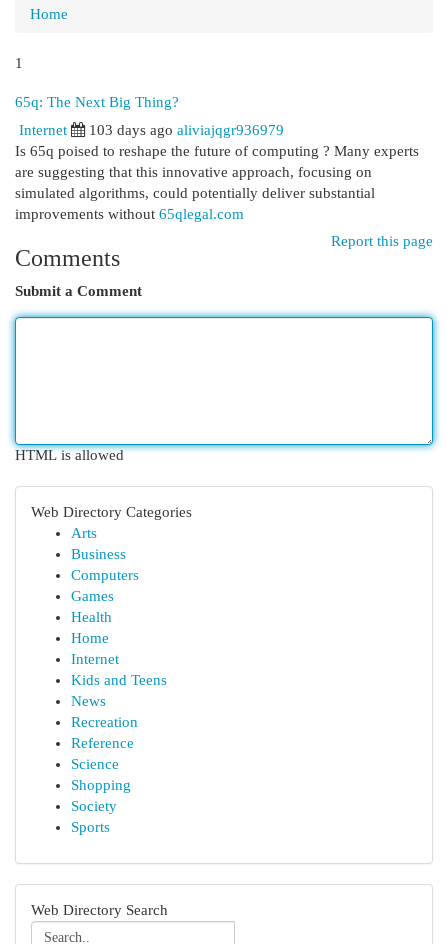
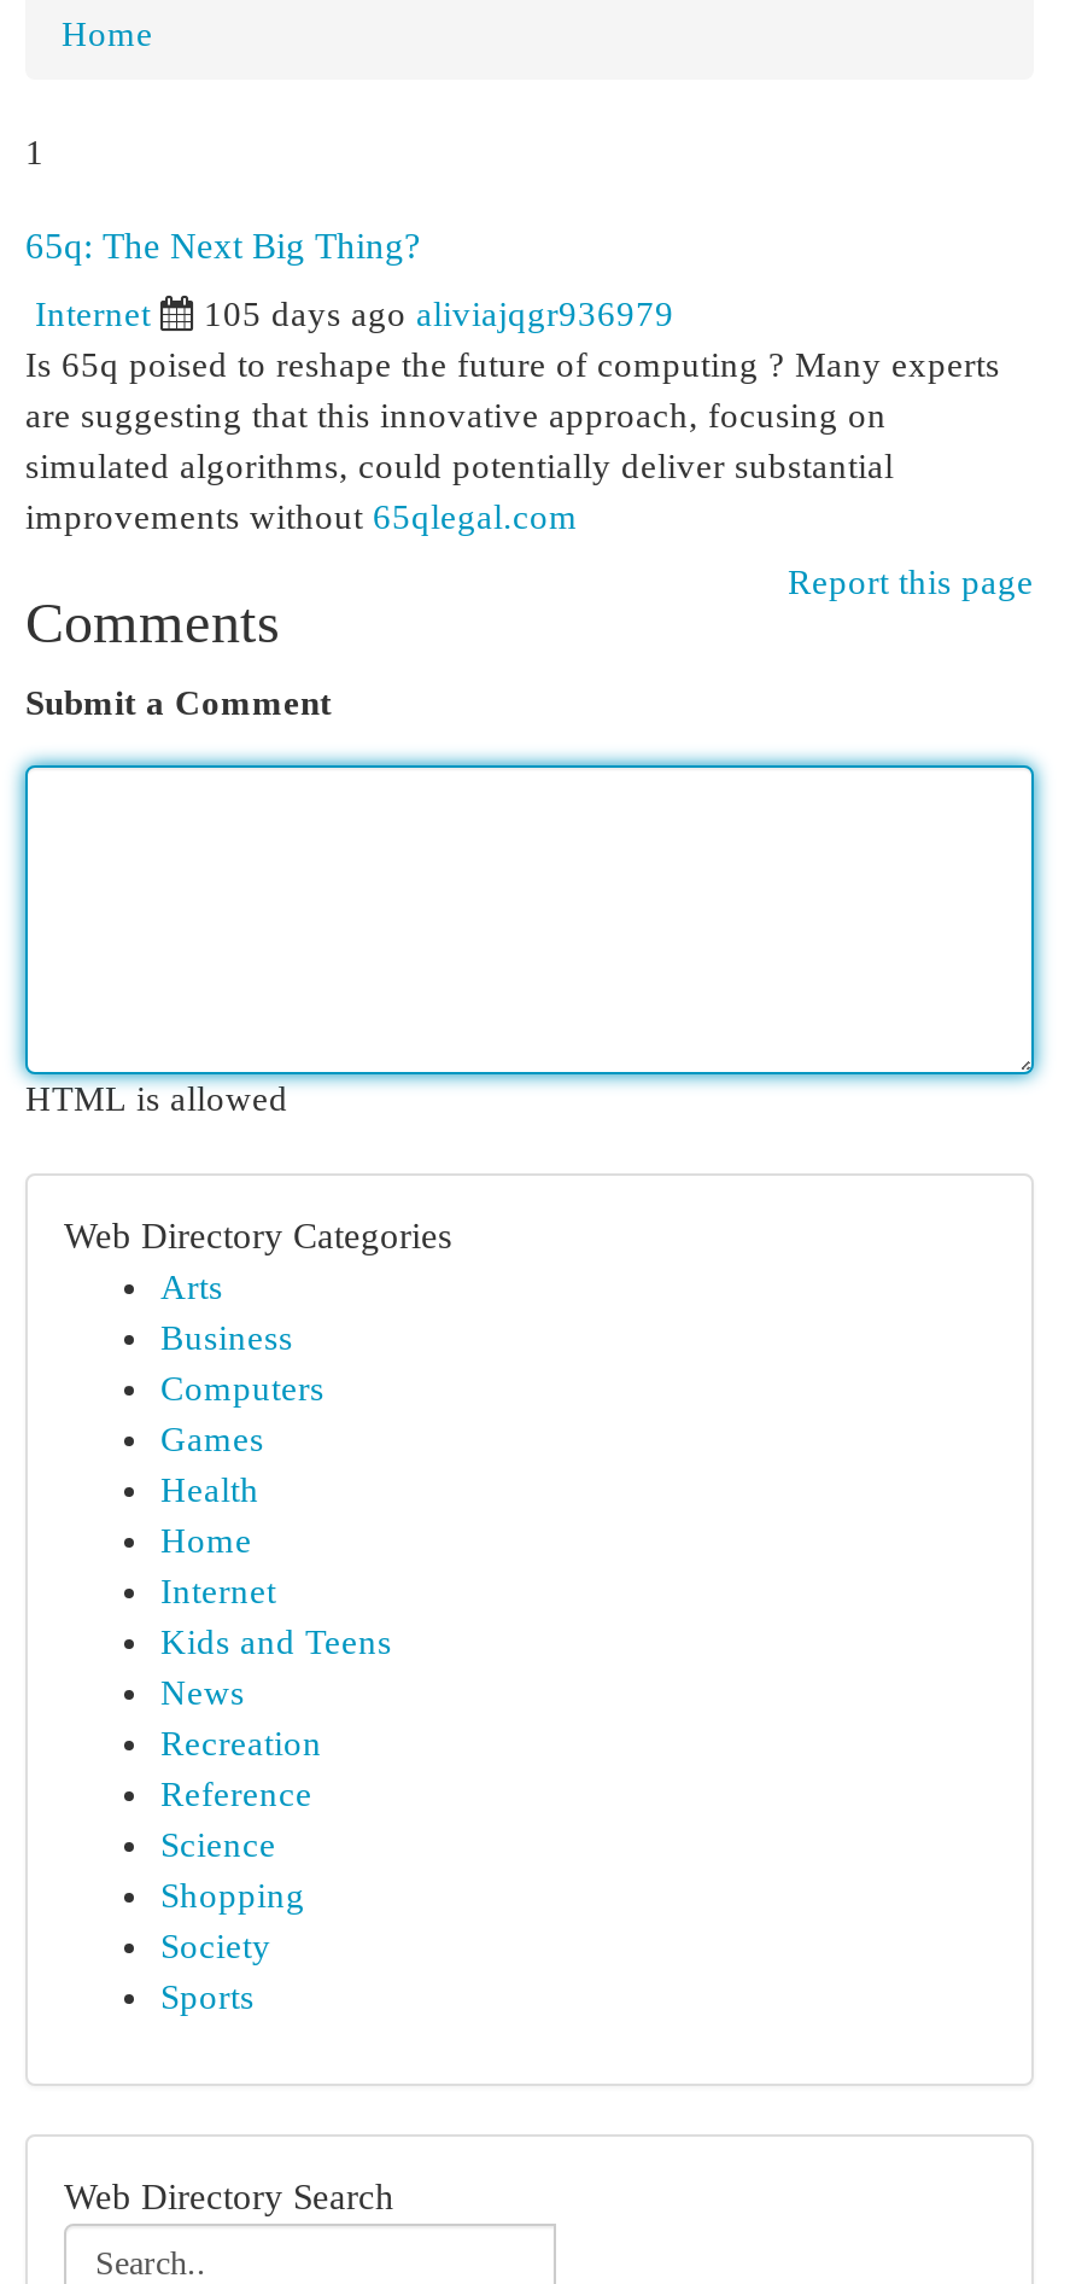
- 103 days ago aliviajqgr936979
+ 105 days ago aliviajqgr936979
